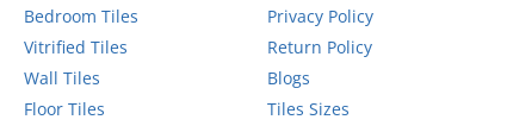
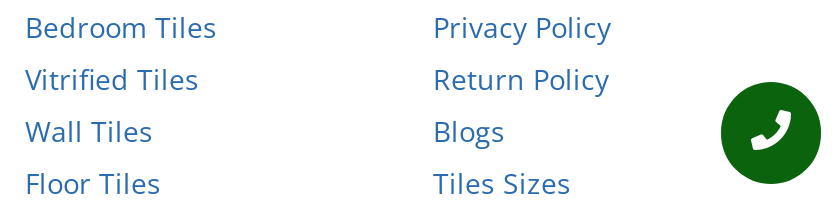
+ [image]
